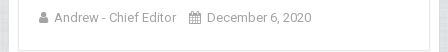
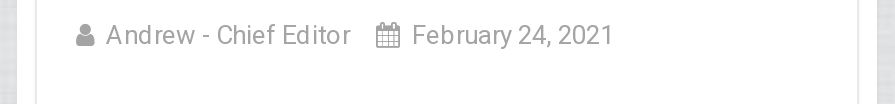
- December 6, 2020
+ February 24, 2021
